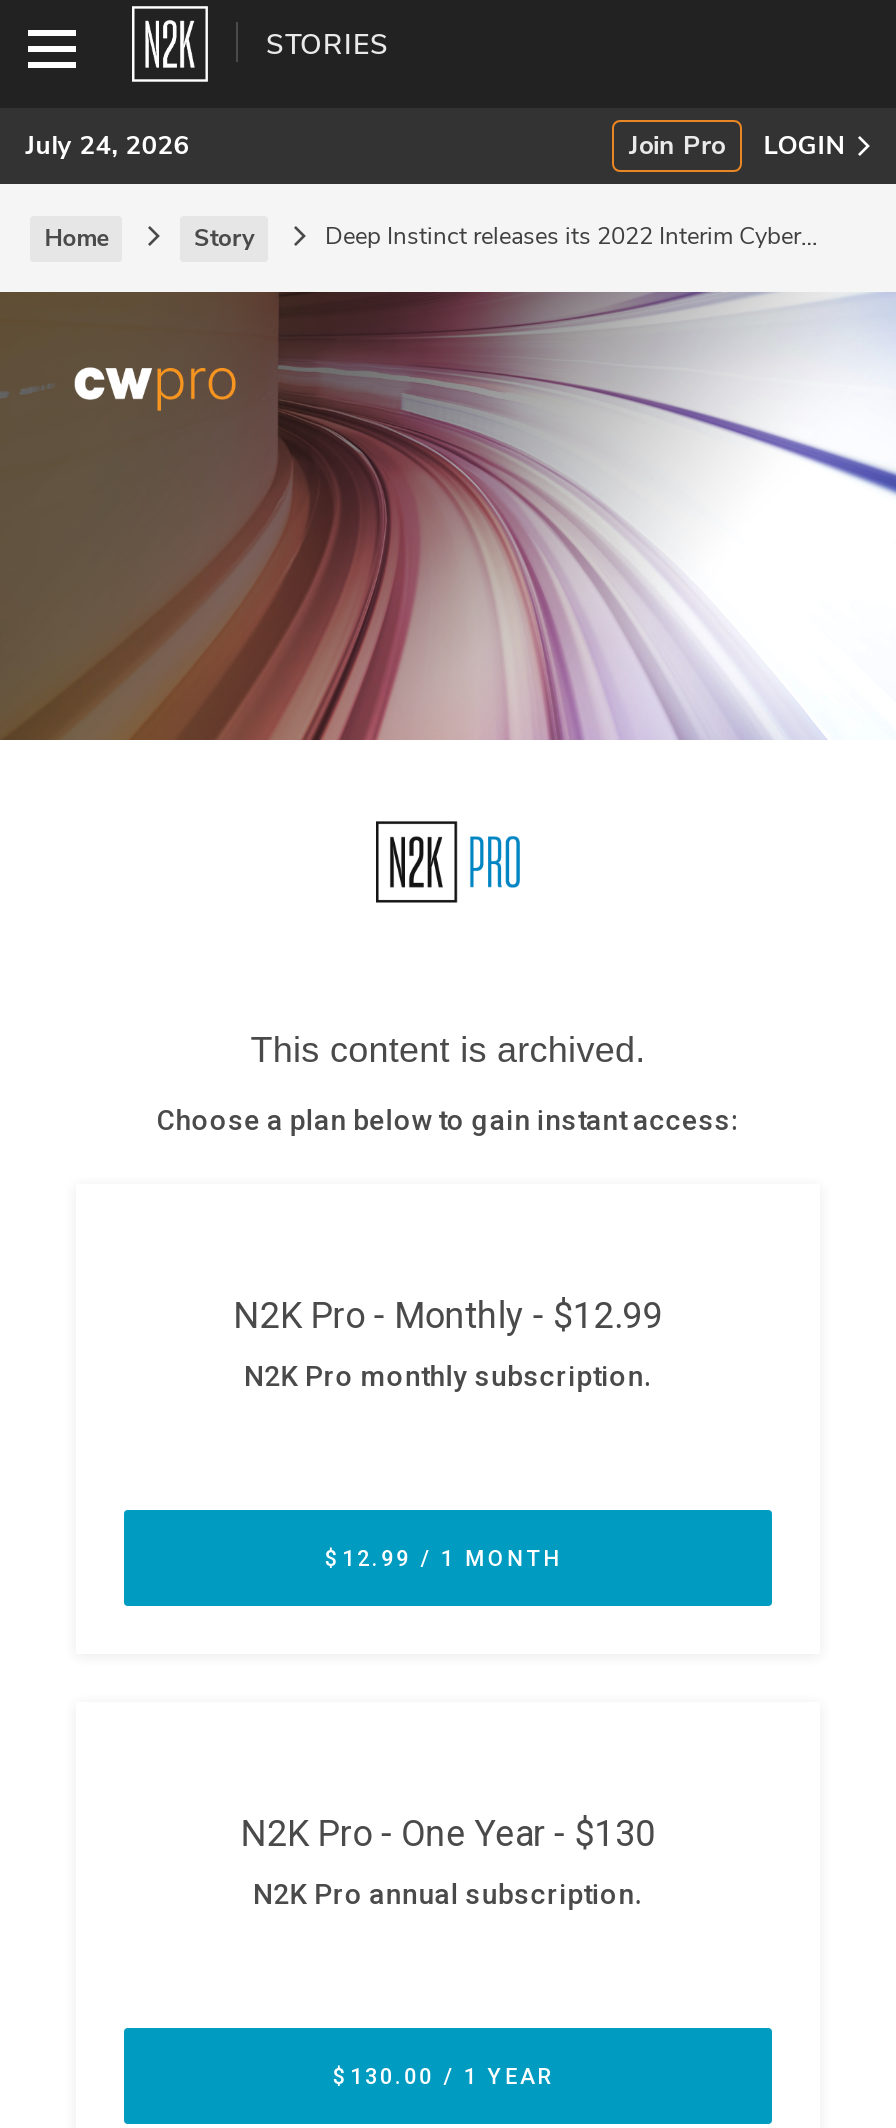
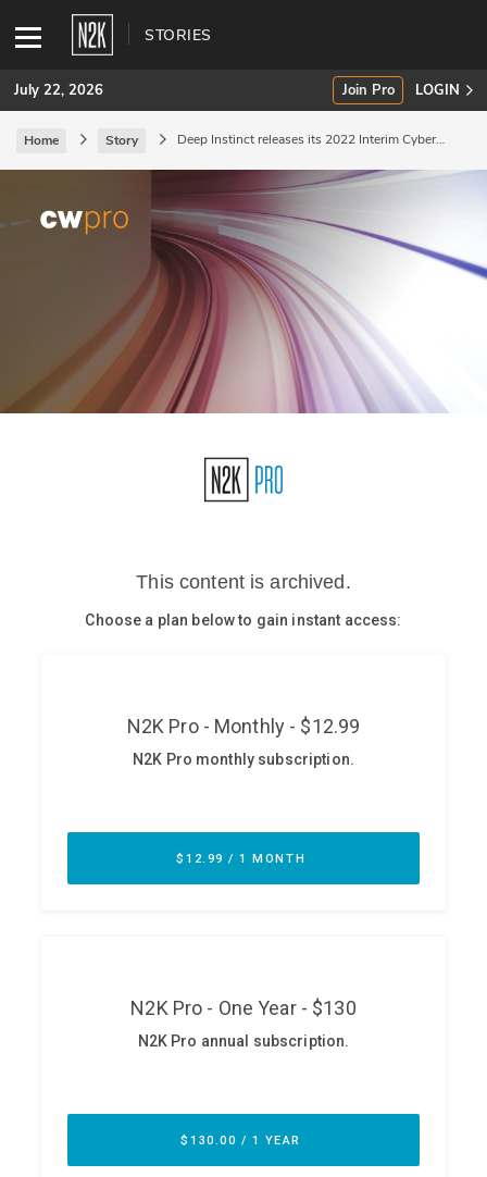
- July 24, 2026
+ July 22, 2026
